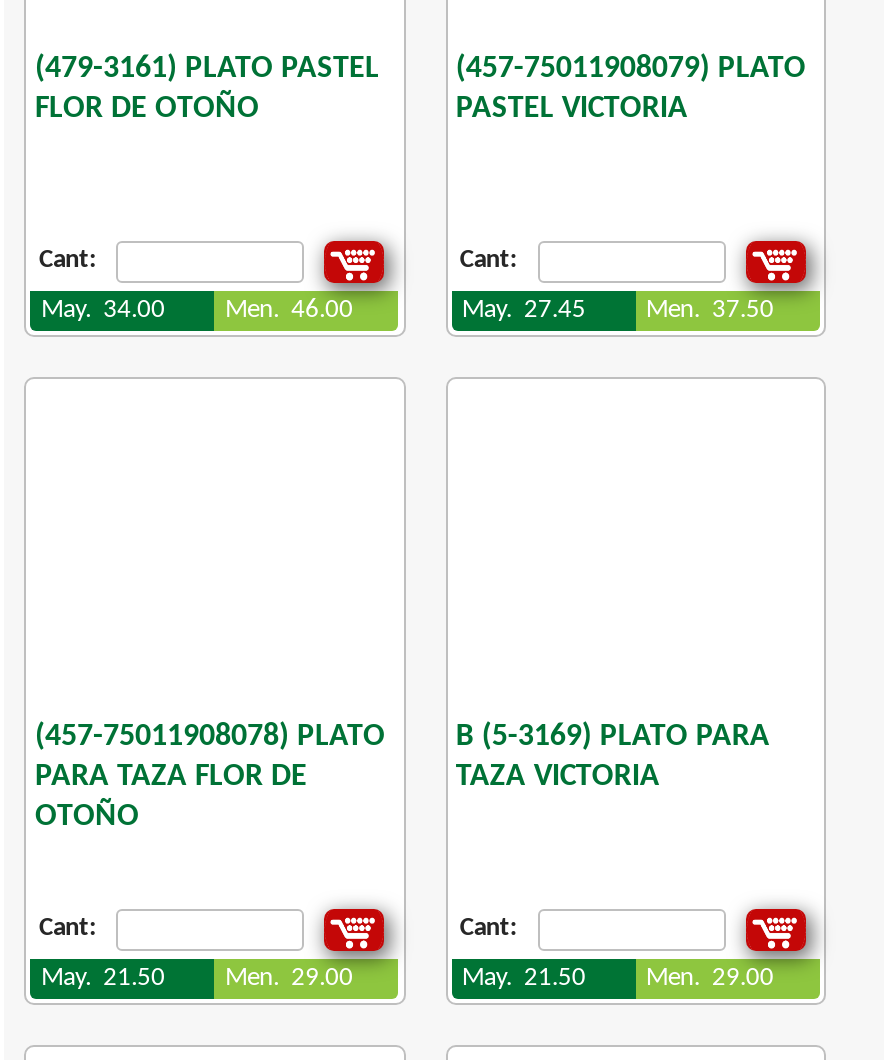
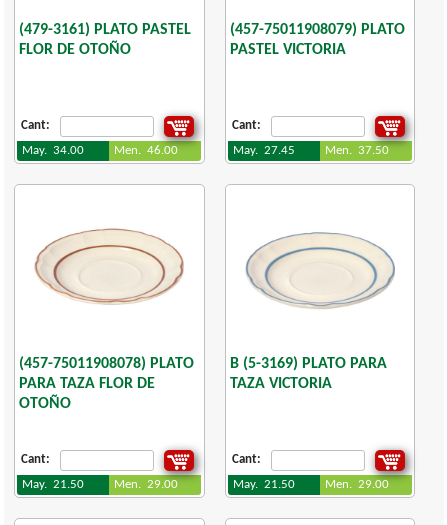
+ [image]

+ [image]
